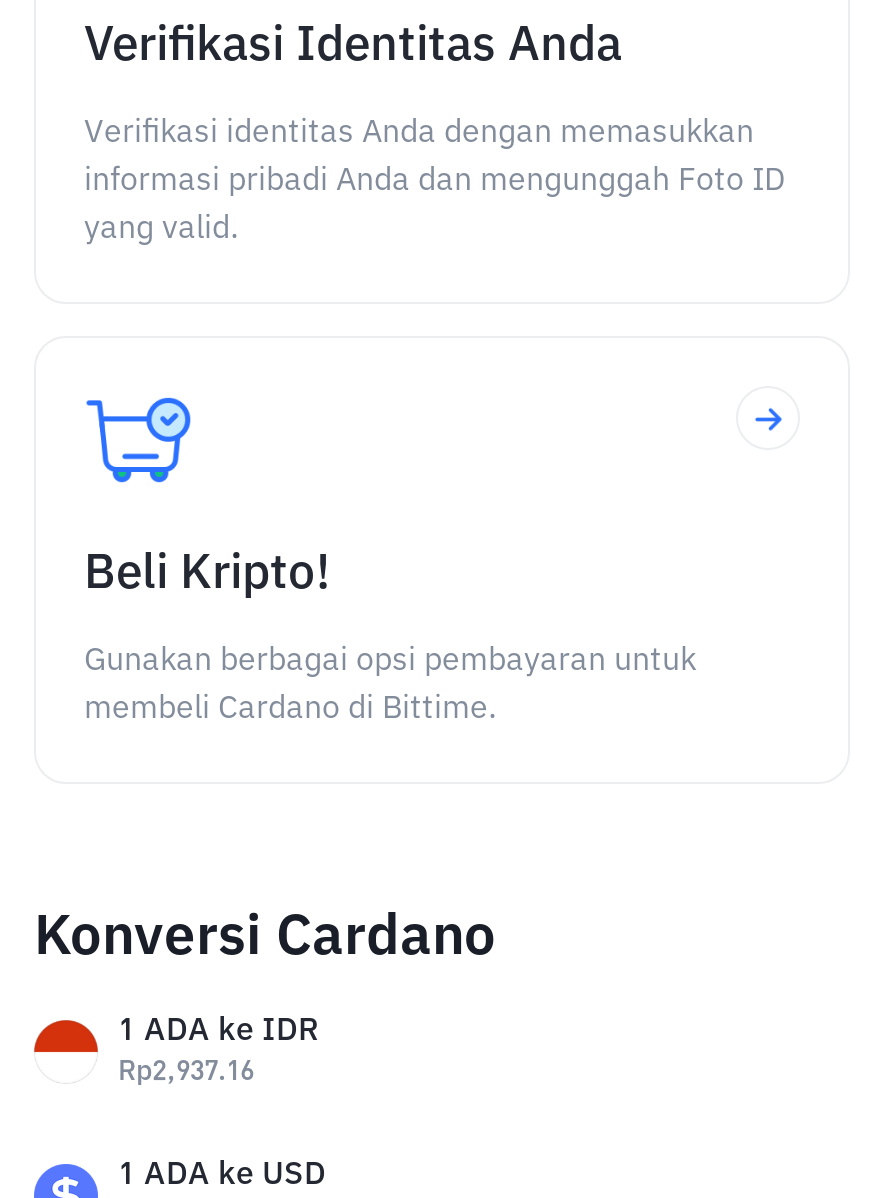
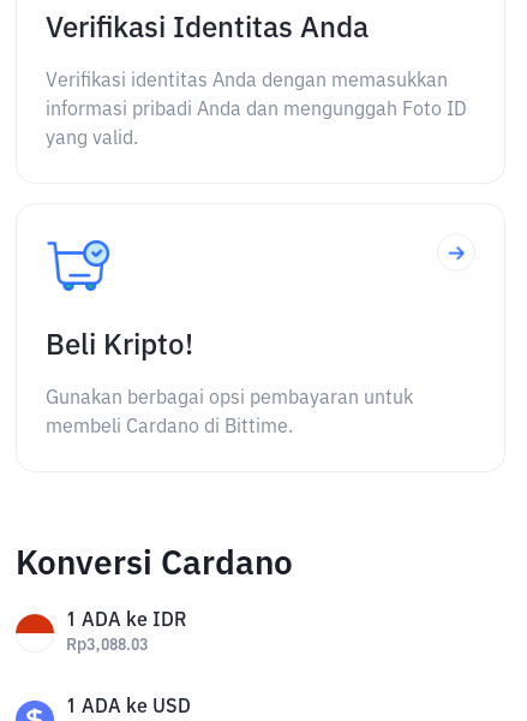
- Rp2,937.16
+ Rp3,088.03
